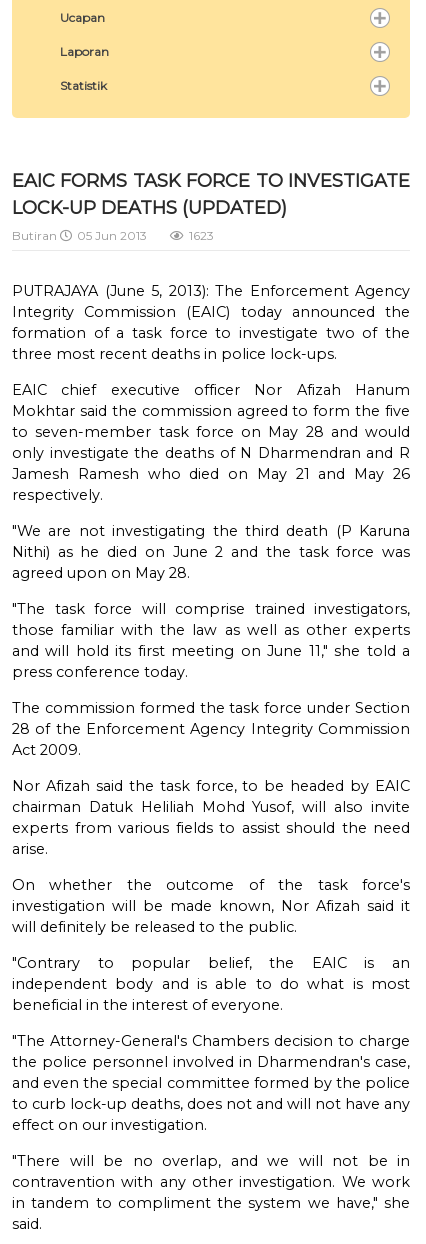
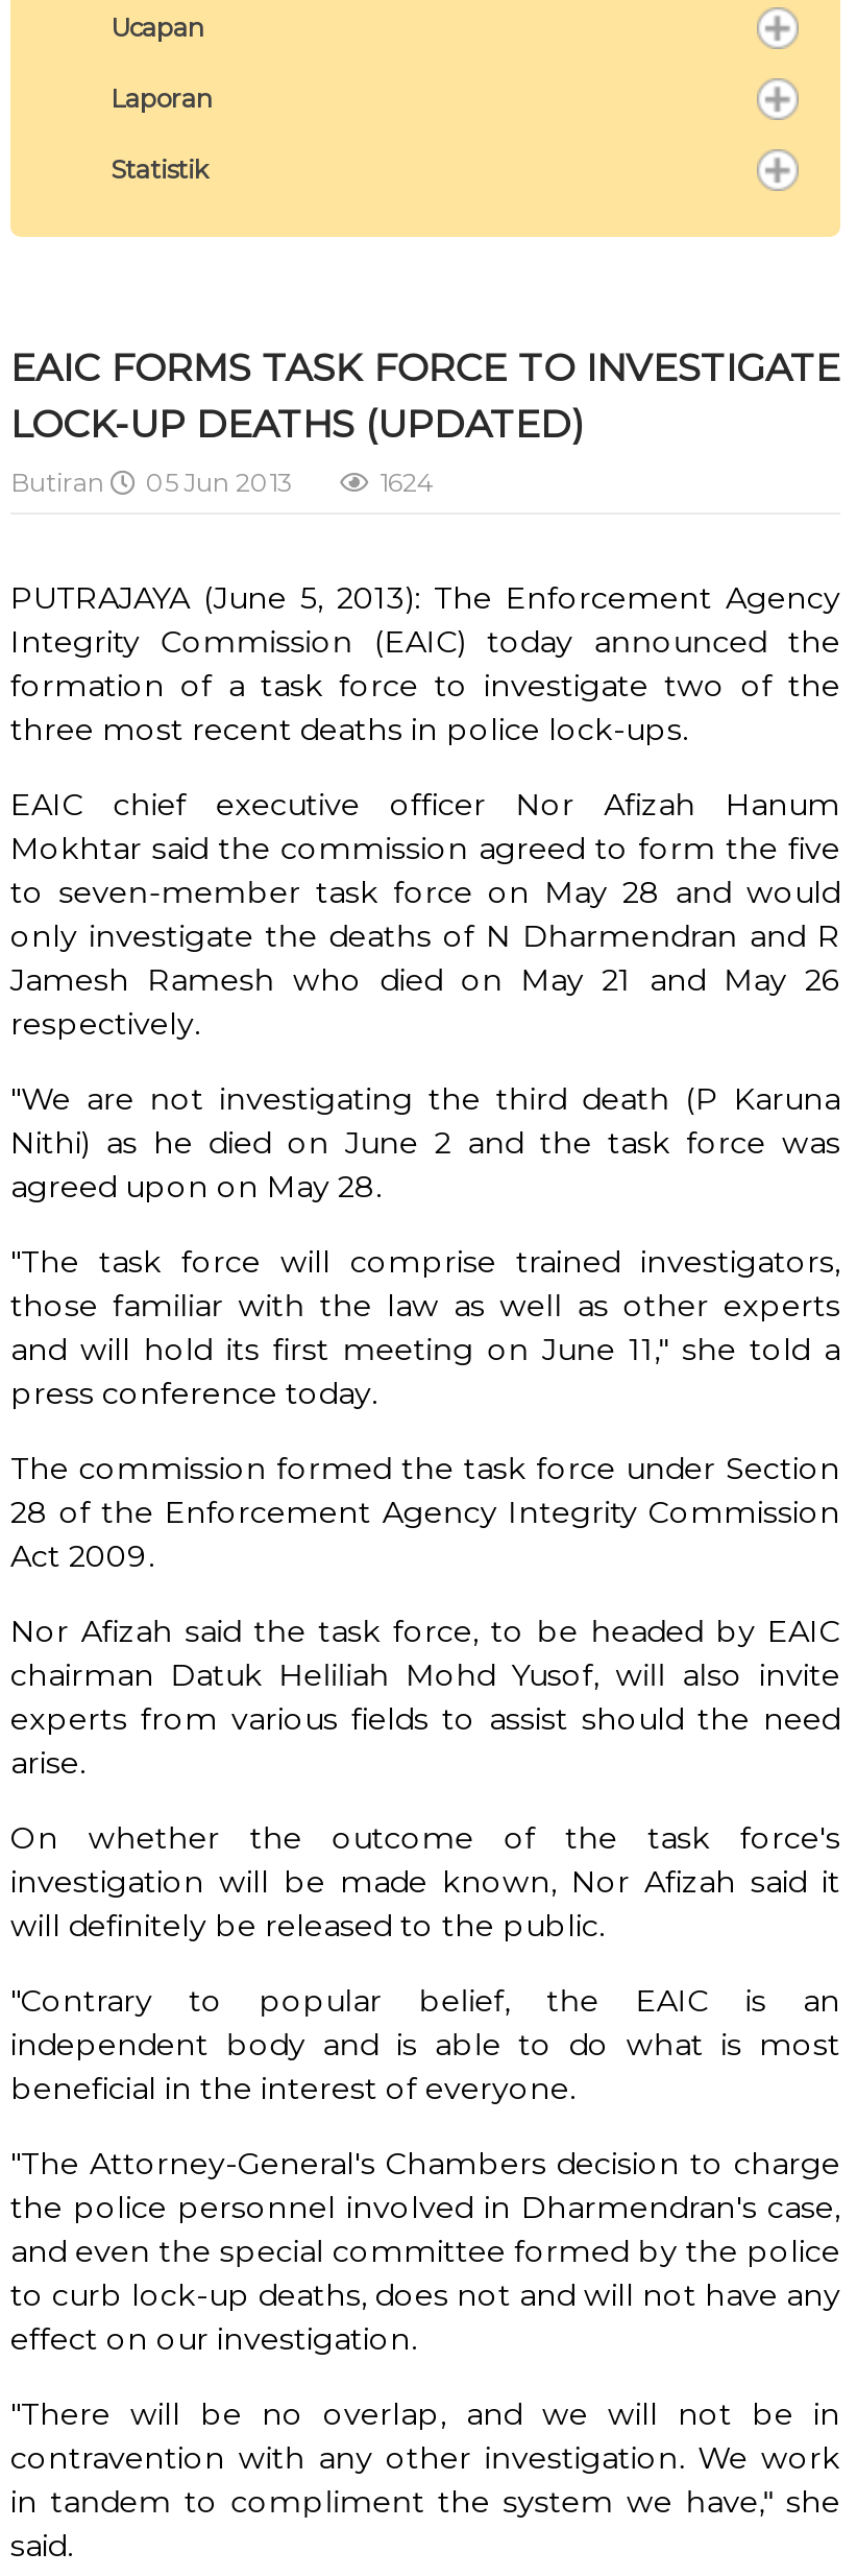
- 1623
+ 1624
